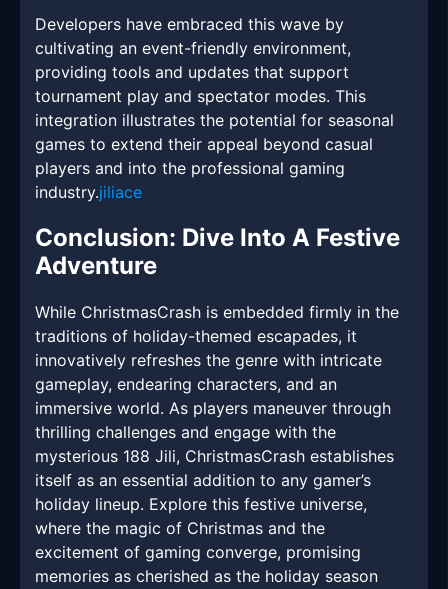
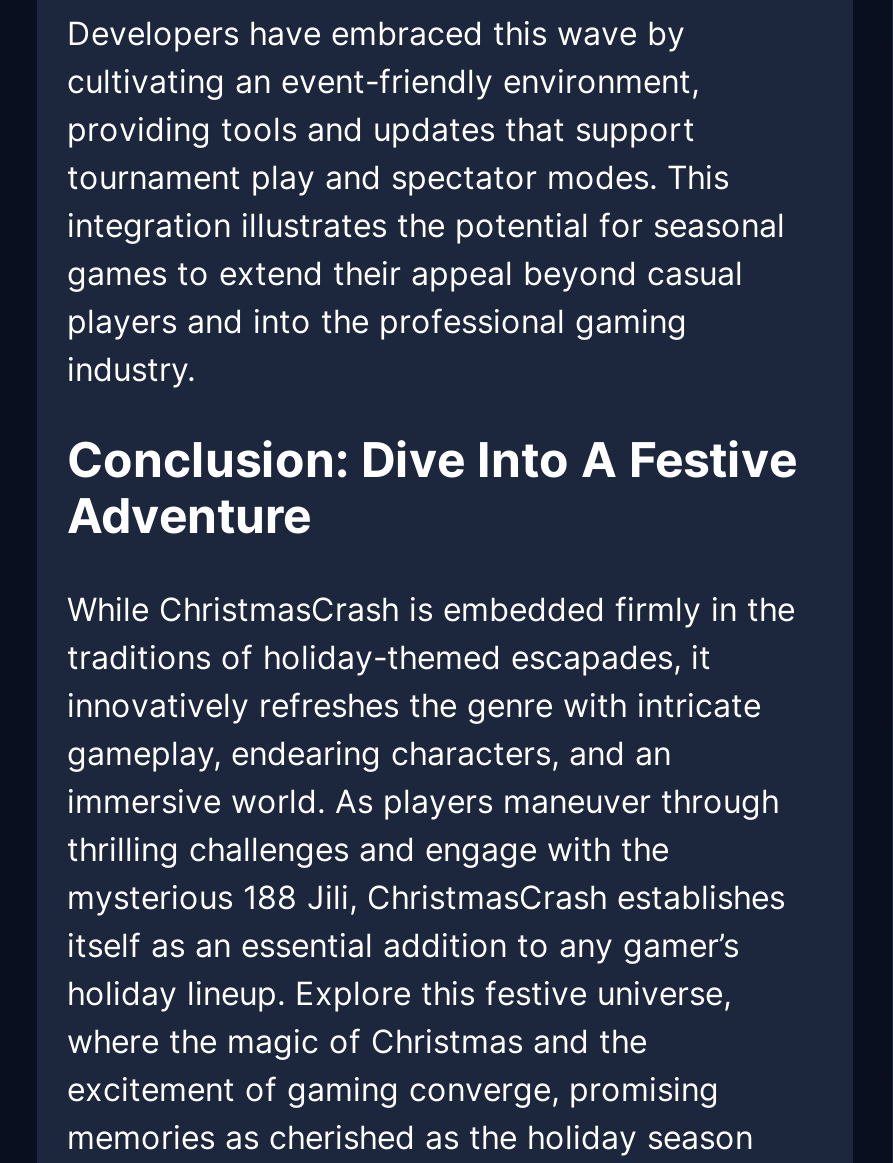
- industry. jiliace
+ industry.
